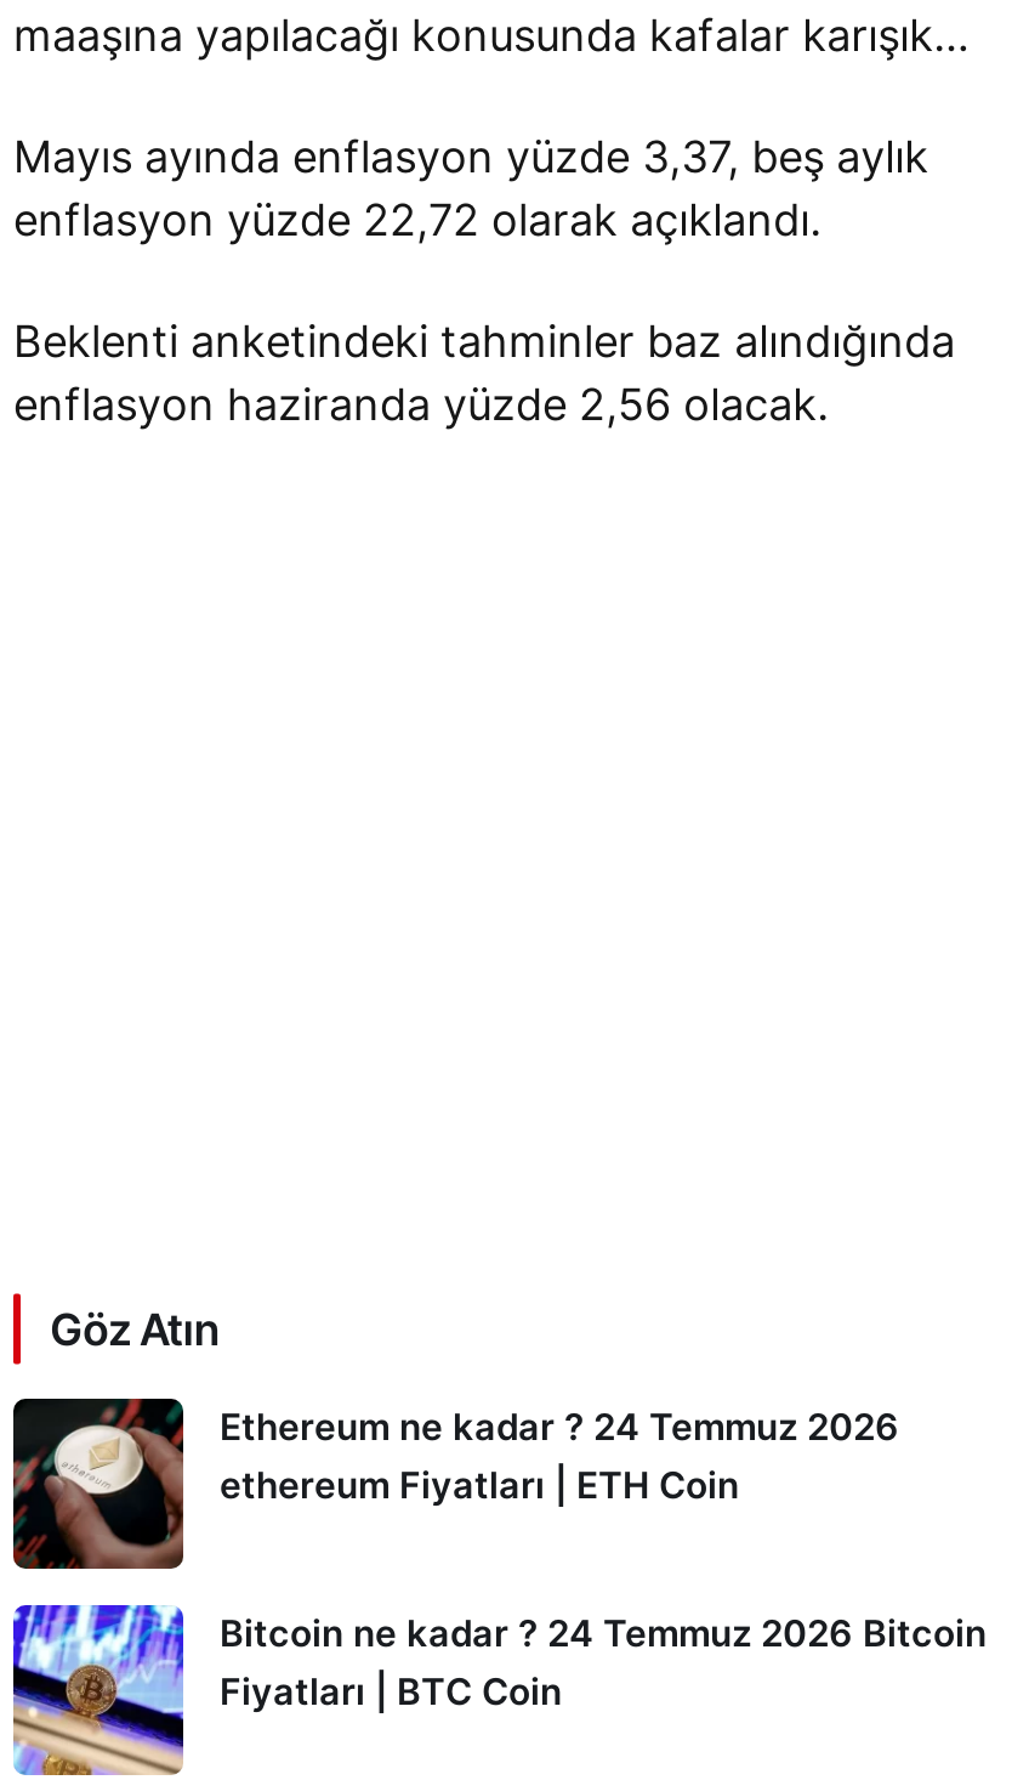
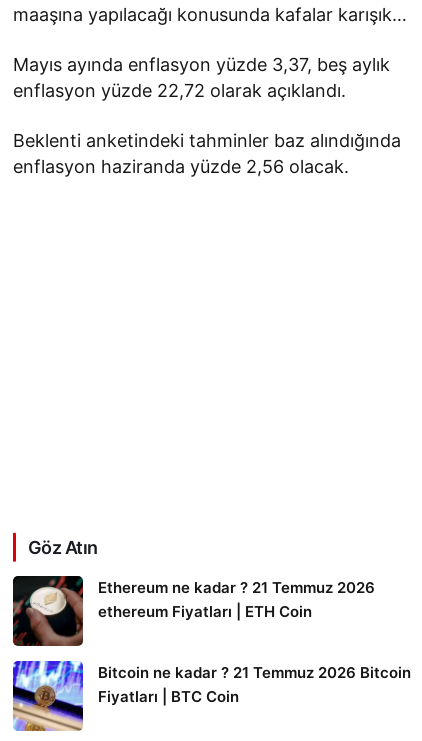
- Ethereum ne kadar ? 24 Temmuz 2026
+ Ethereum ne kadar ? 21 Temmuz 2026

- Bitcoin ne kadar ? 24 Temmuz 2026 Bitcoin
+ Bitcoin ne kadar ? 21 Temmuz 2026 Bitcoin
